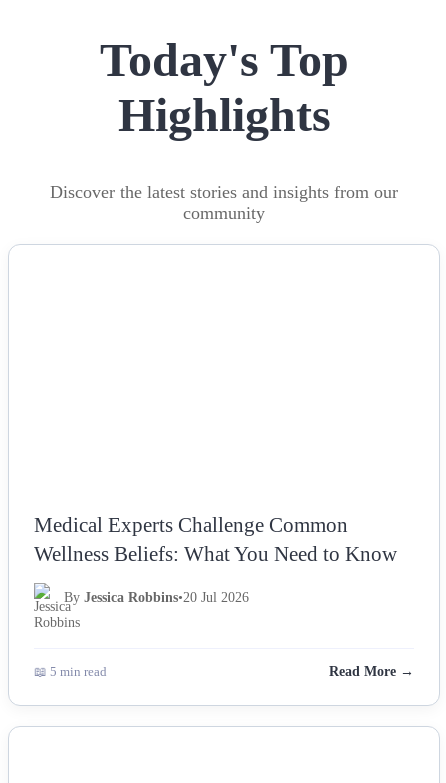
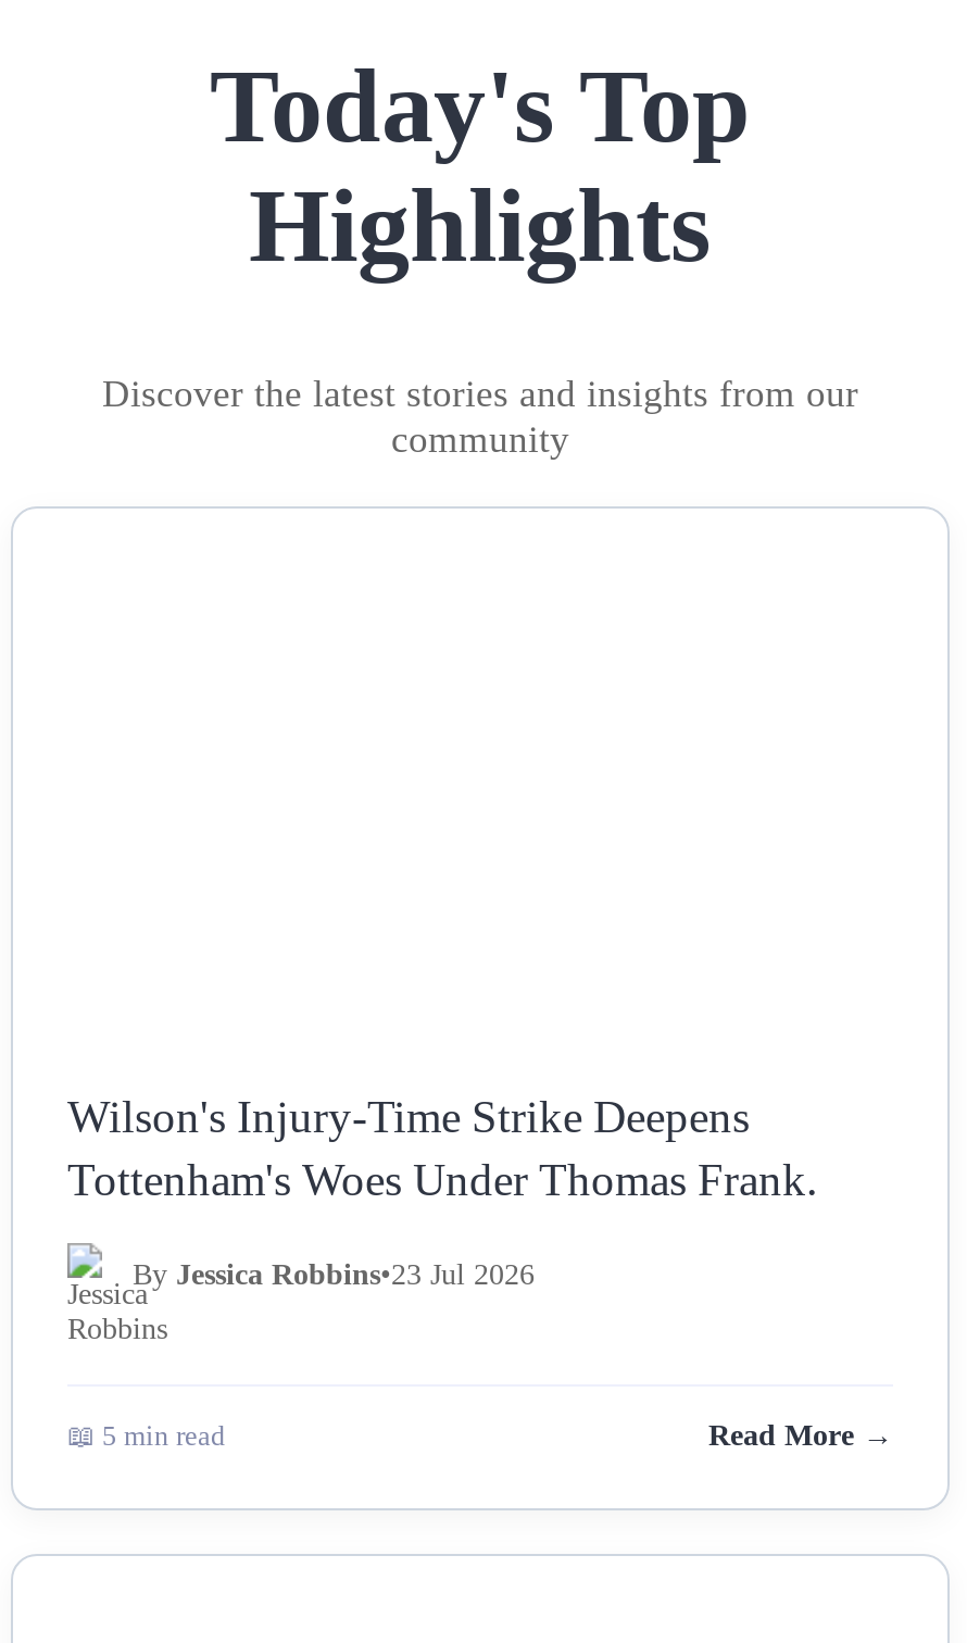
- Medical Experts Challenge Common
- Wellness Beliefs: What You Need to Know
+ Wilson's Injury-Time Strike Deepens
+ Tottenham's Woes Under Thomas Frank.

- By Jessica Robbins•20 Jul 2026
+ By Jessica Robbins•23 Jul 2026
